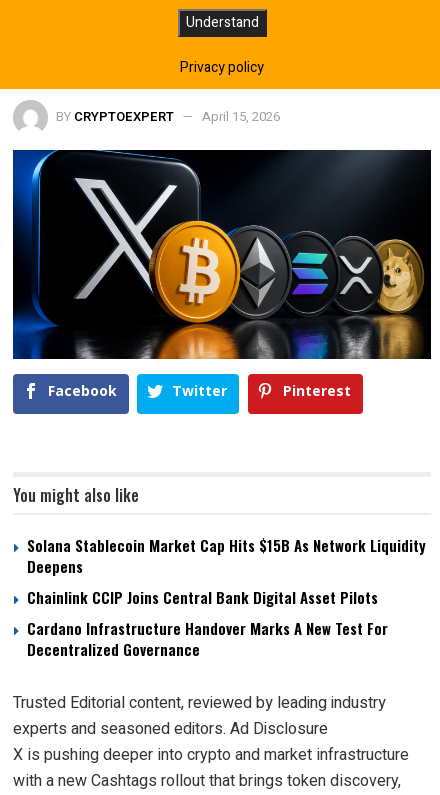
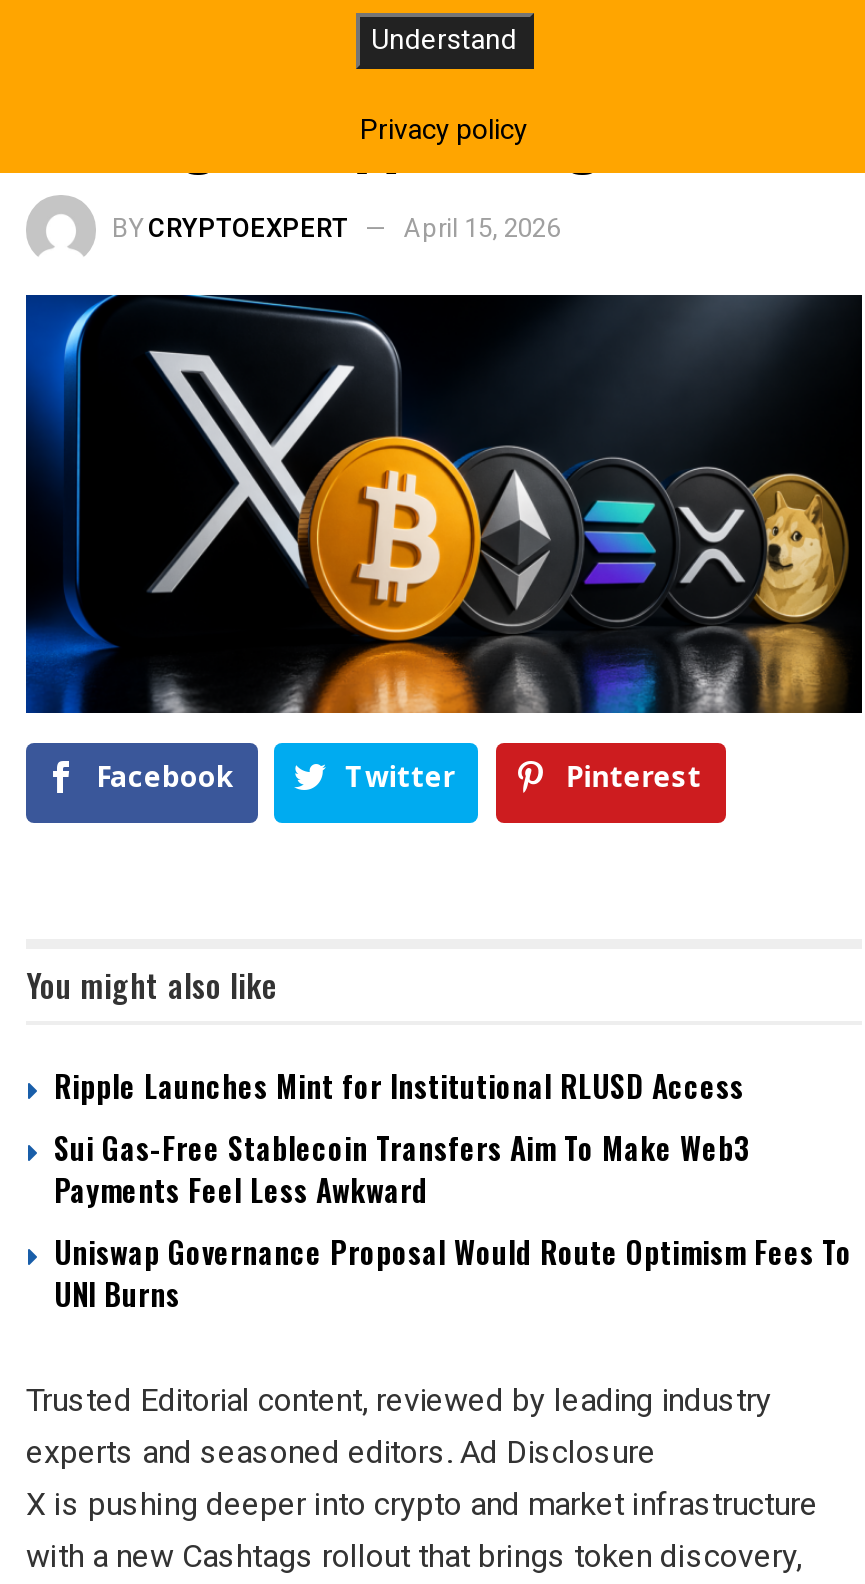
- Solana Stablecoin Market Cap Hits $15B As Network Liquidity
- Deepens
- Chainlink CCIP Joins Central Bank Digital Asset Pilots
- Cardano Infrastructure Handover Marks A New Test For
- Decentralized Governance
+ Ripple Launches Mint for Institutional RLUSD Access
+ Sui Gas-Free Stablecoin Transfers Aim To Make Web3
+ Payments Feel Less Awkward
+ Uniswap Governance Proposal Would Route Optimism Fees To
+ UNI Burns
